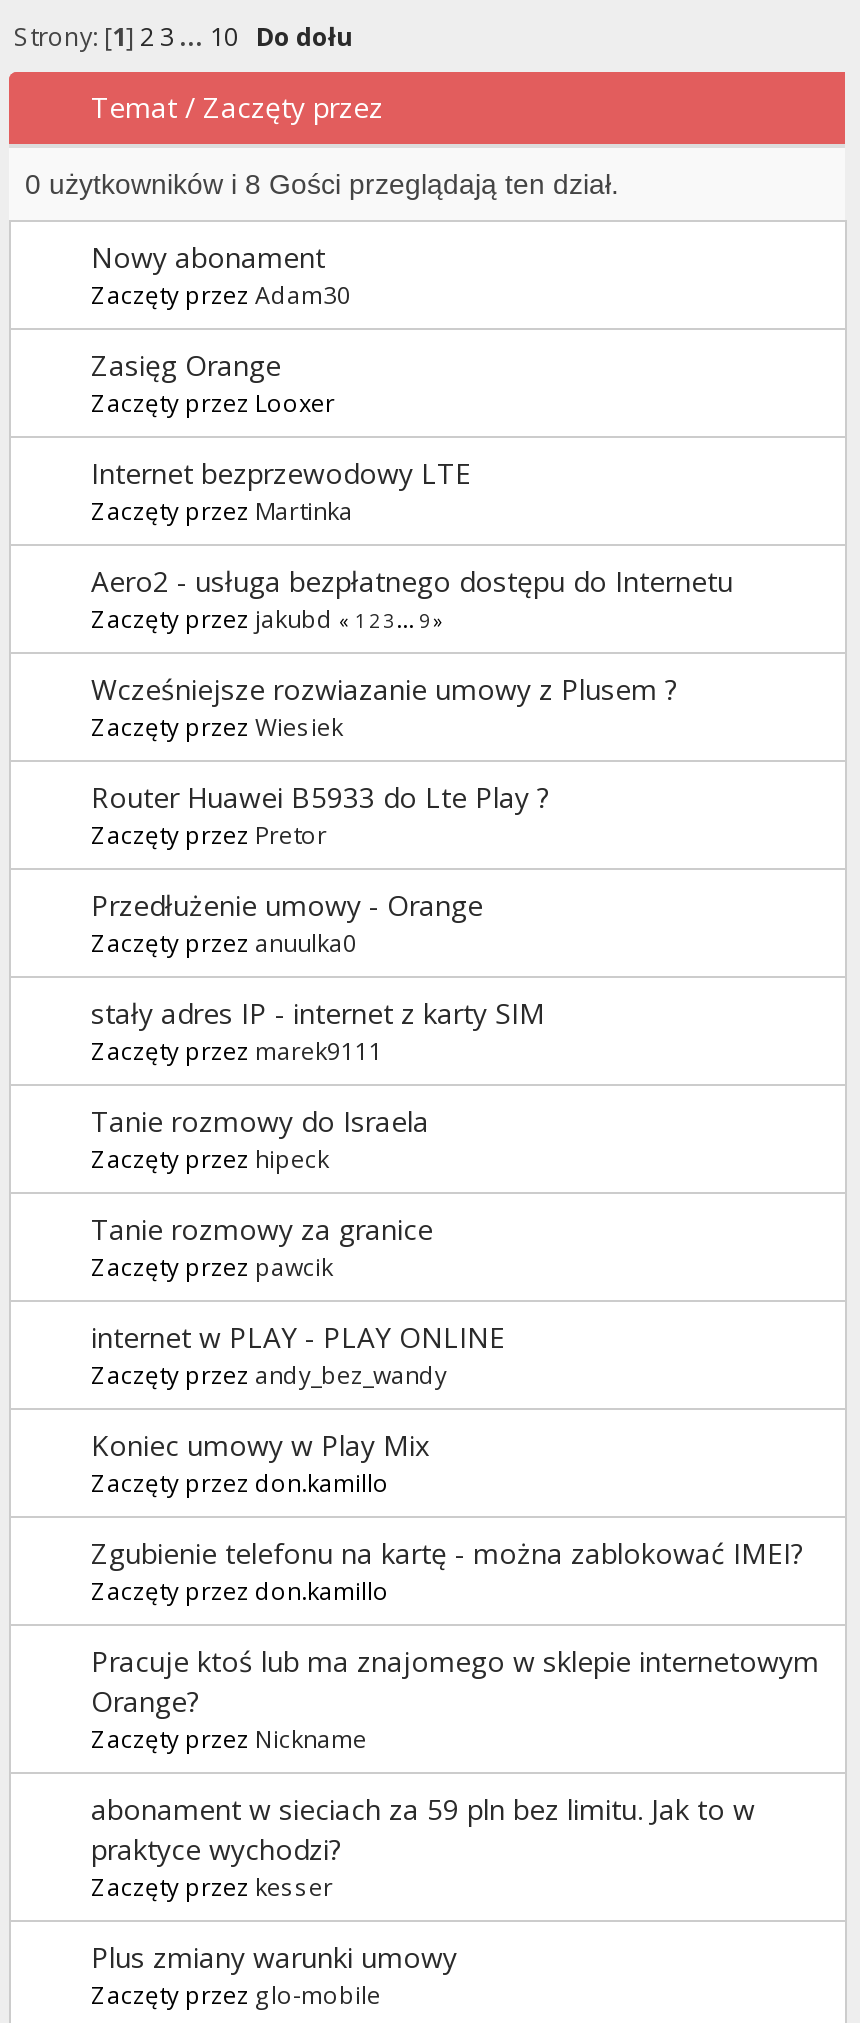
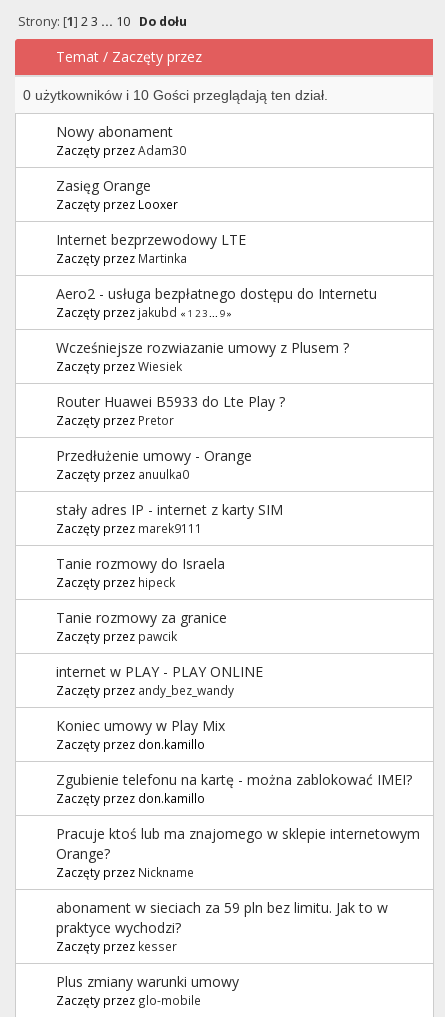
- 0 użytkowników i 8 Gości przeglądają ten dział.
+ 0 użytkowników i 10 Gości przeglądają ten dział.
